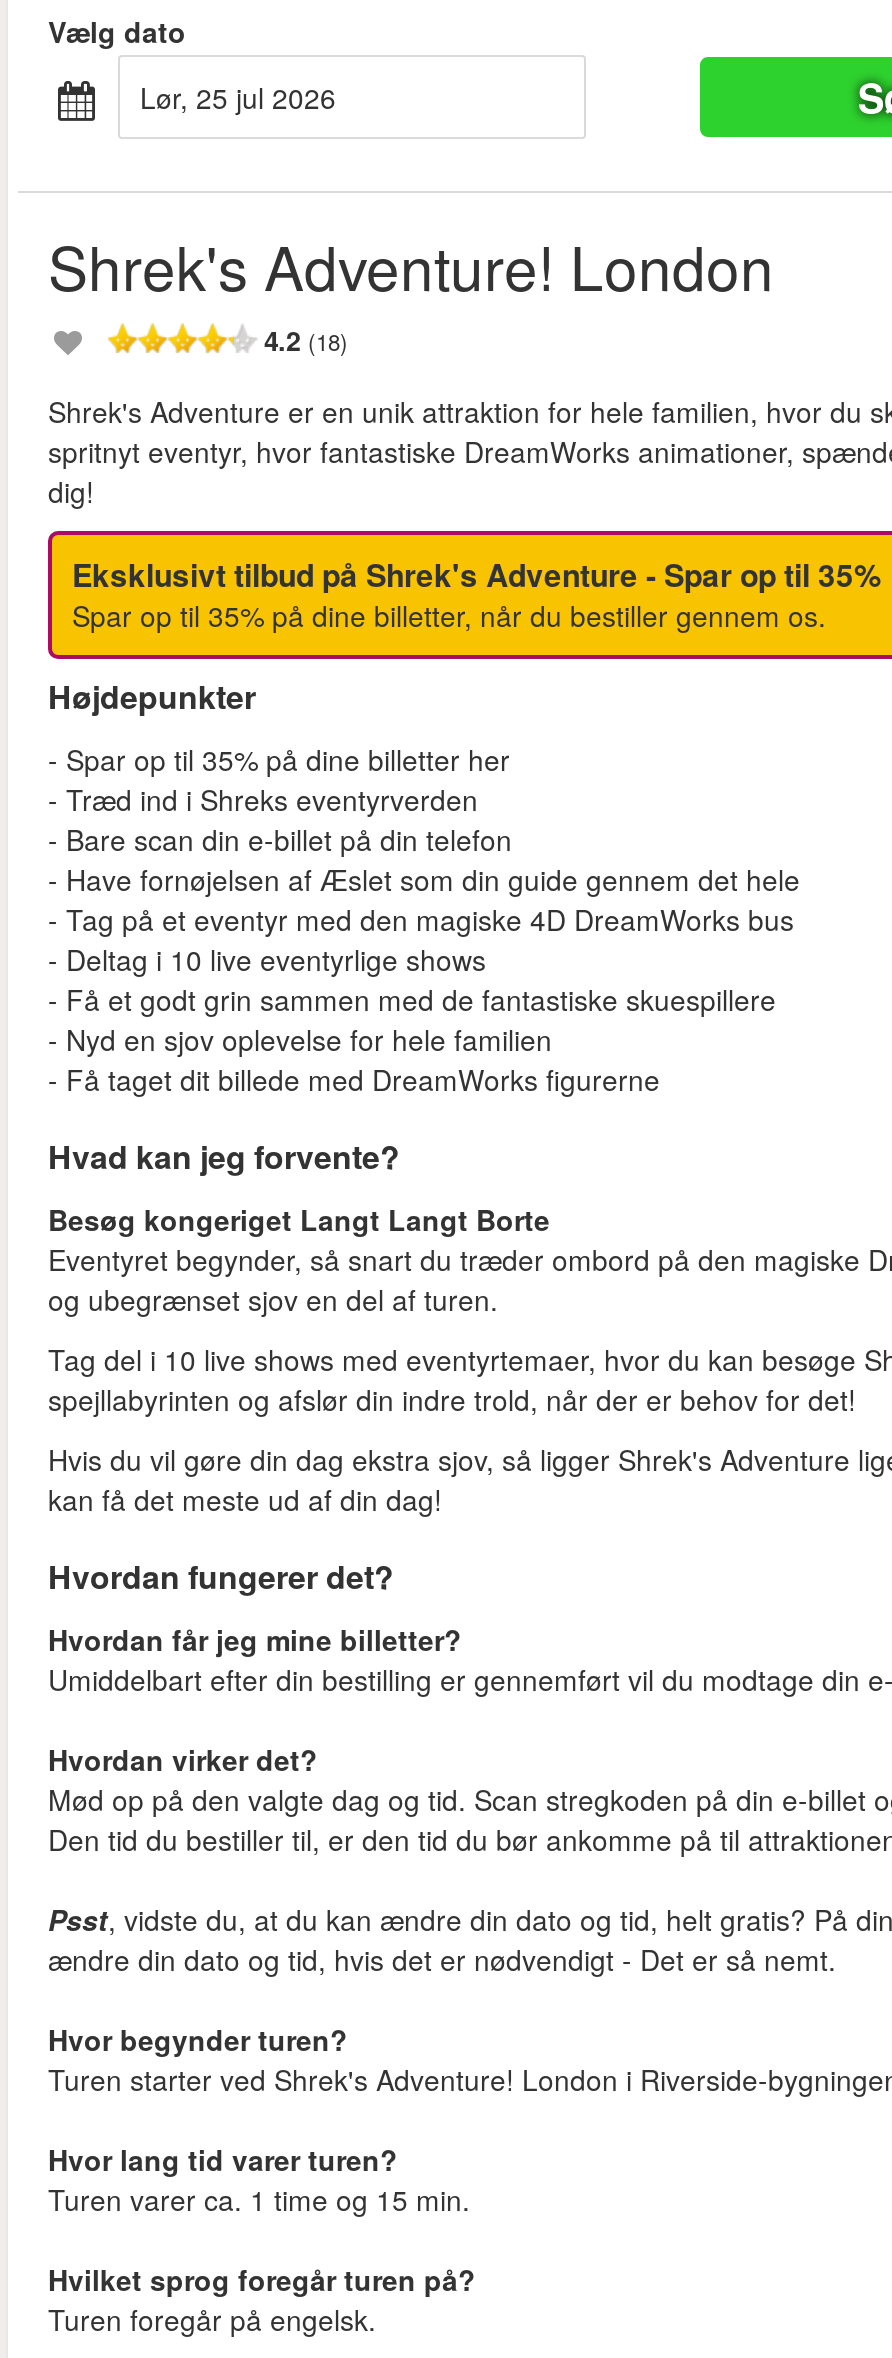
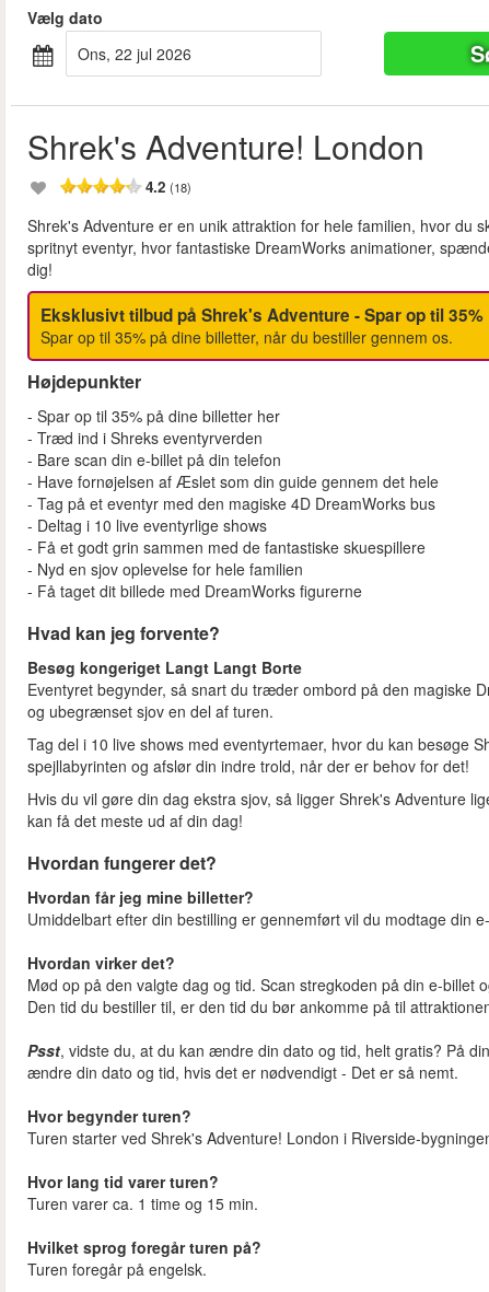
- lør, 25 jul 2026
+ ons, 22 jul 2026
